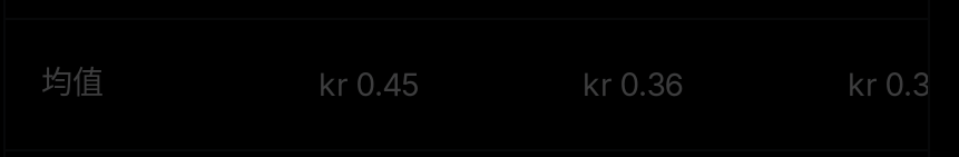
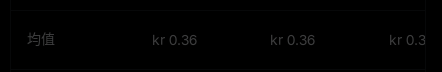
- kr 0.45
+ kr 0.36
